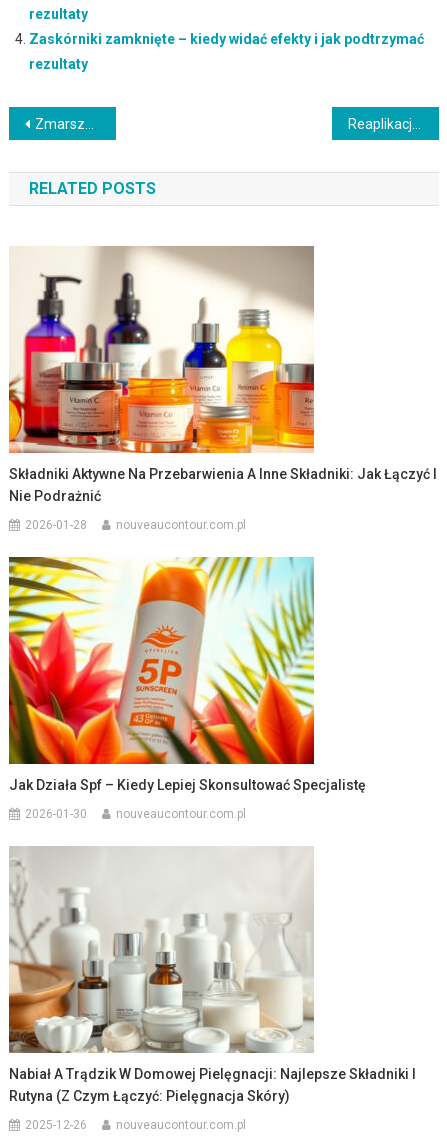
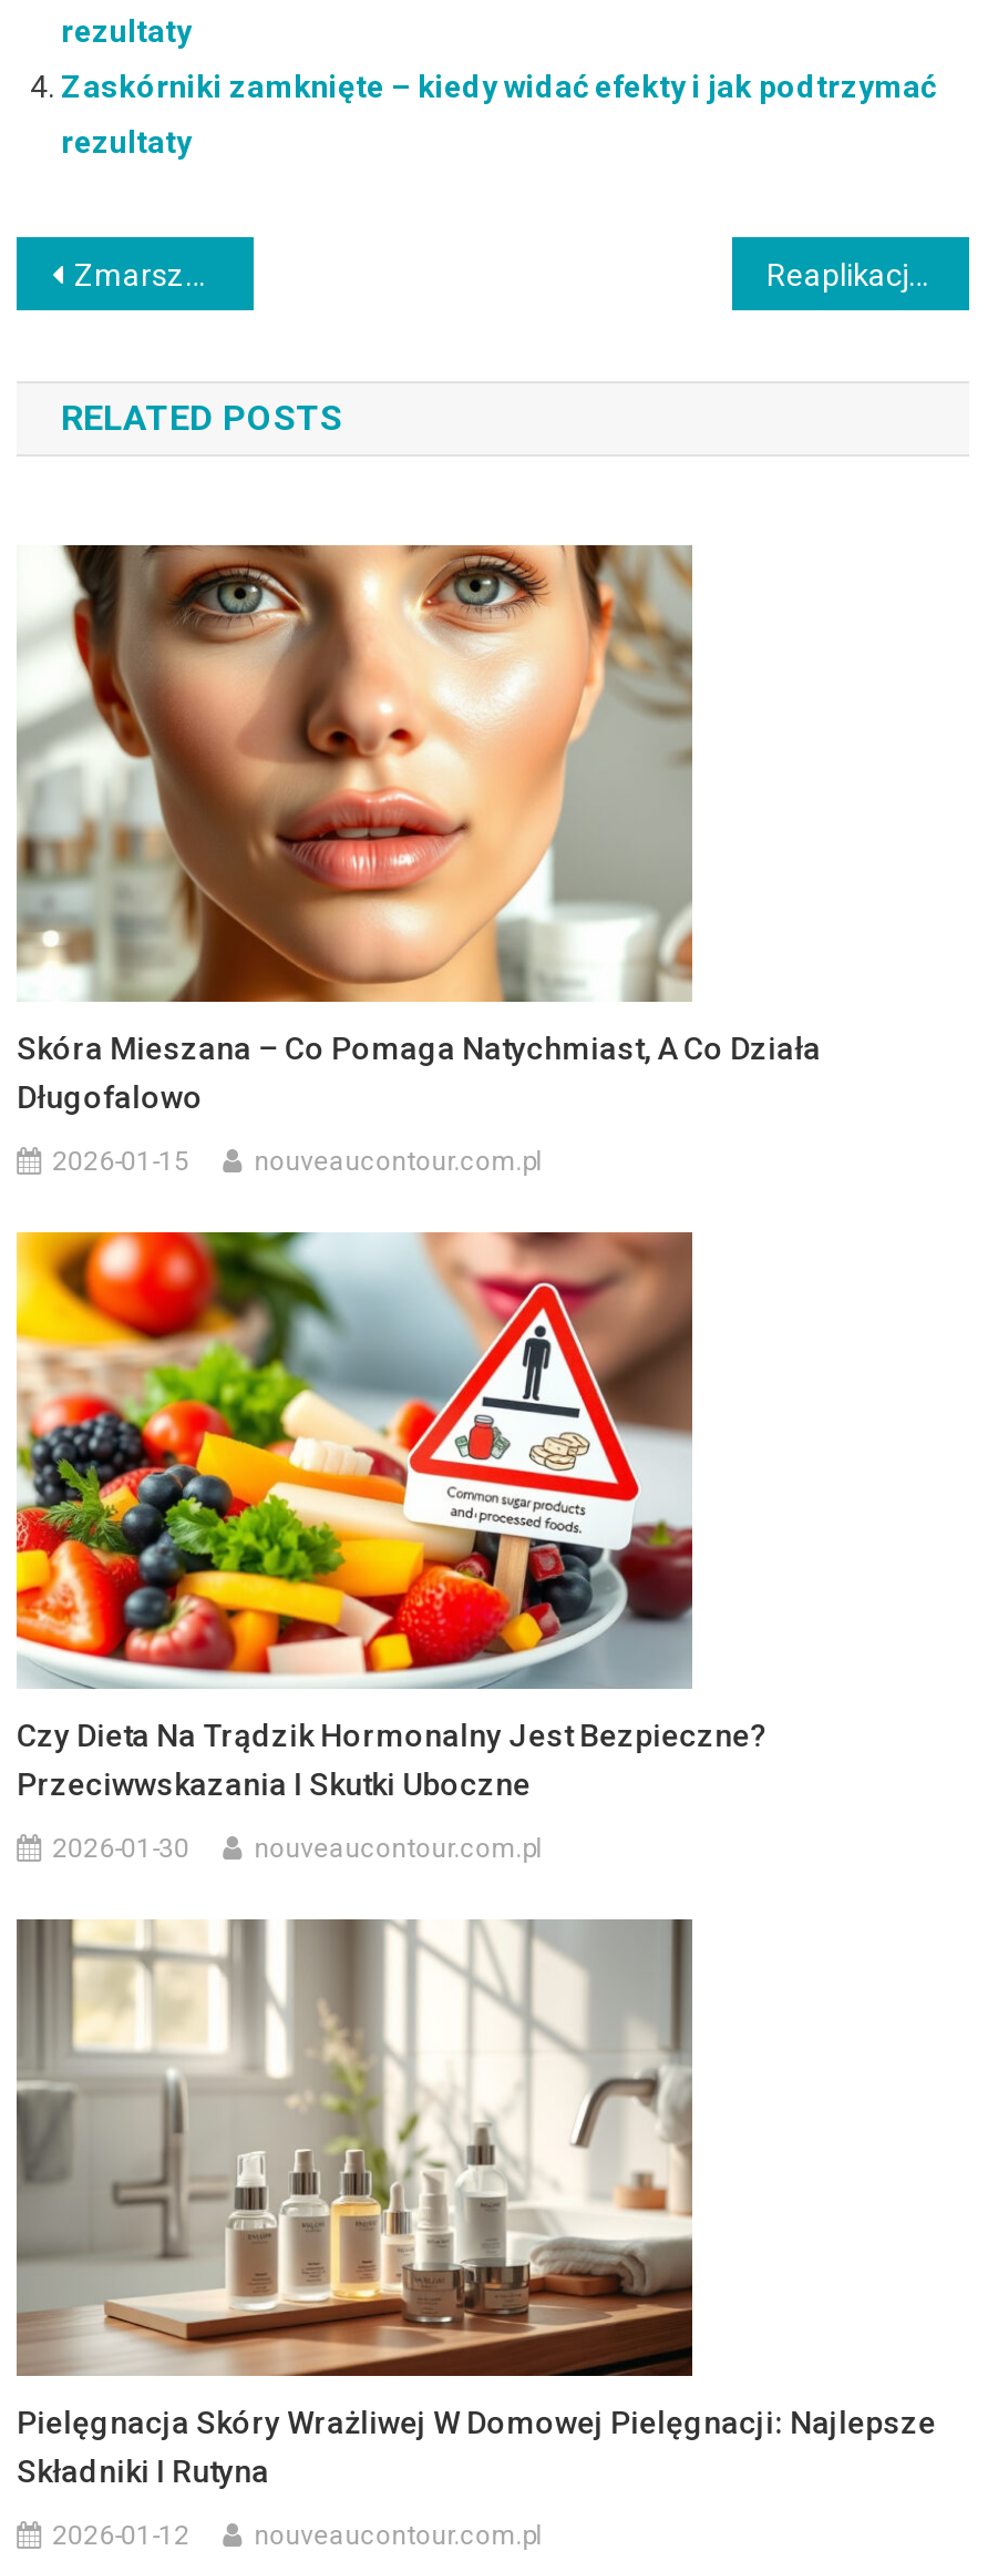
- [image]
- Składniki Aktywne Na Przebarwienia A Inne Składniki: Jak Łączyć I
- Nie Podrażnić
+ [image]
+ Skóra Mieszana – Co Pomaga Natychmiast, A Co Działa
+ Długofalowo

- 2026-01-28
+ 2026-01-15

- [image]
- Jak Działa Spf – Kiedy Lepiej Skonsultować Specjalistę
+ [image]
+ Czy Dieta Na Trądzik Hormonalny Jest Bezpieczne?
+ Przeciwwskazania I Skutki Uboczne

- [image]
- Nabiał A Trądzik W Domowej Pielęgnacji: Najlepsze Składniki I
- Rutyna (z Czym Łączyć: Pielęgnacja Skóry)
+ [image]
+ Pielęgnacja Skóry Wrażliwej W Domowej Pielęgnacji: Najlepsze
+ Składniki I Rutyna

- 2025-12-26
+ 2026-01-12
